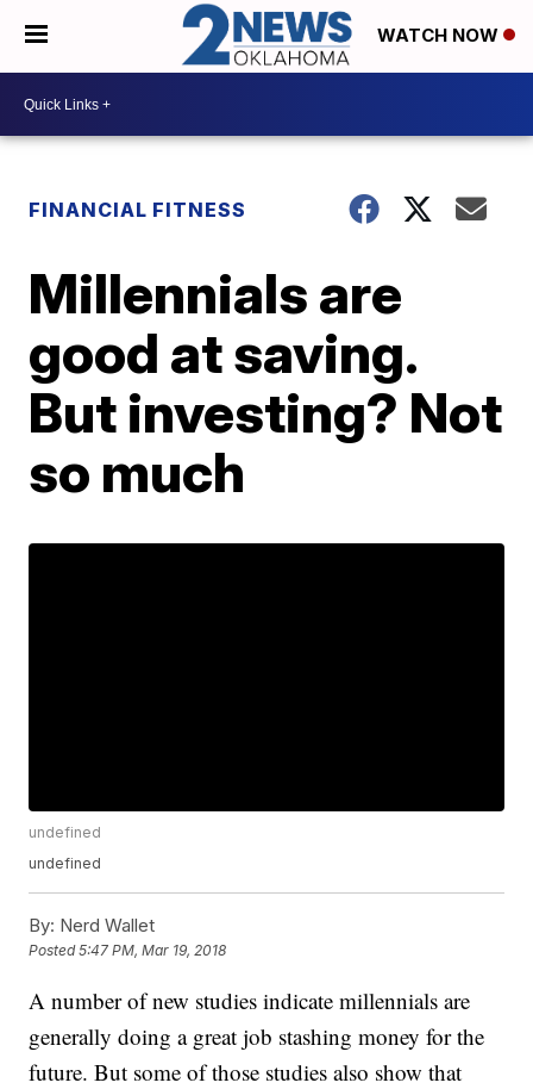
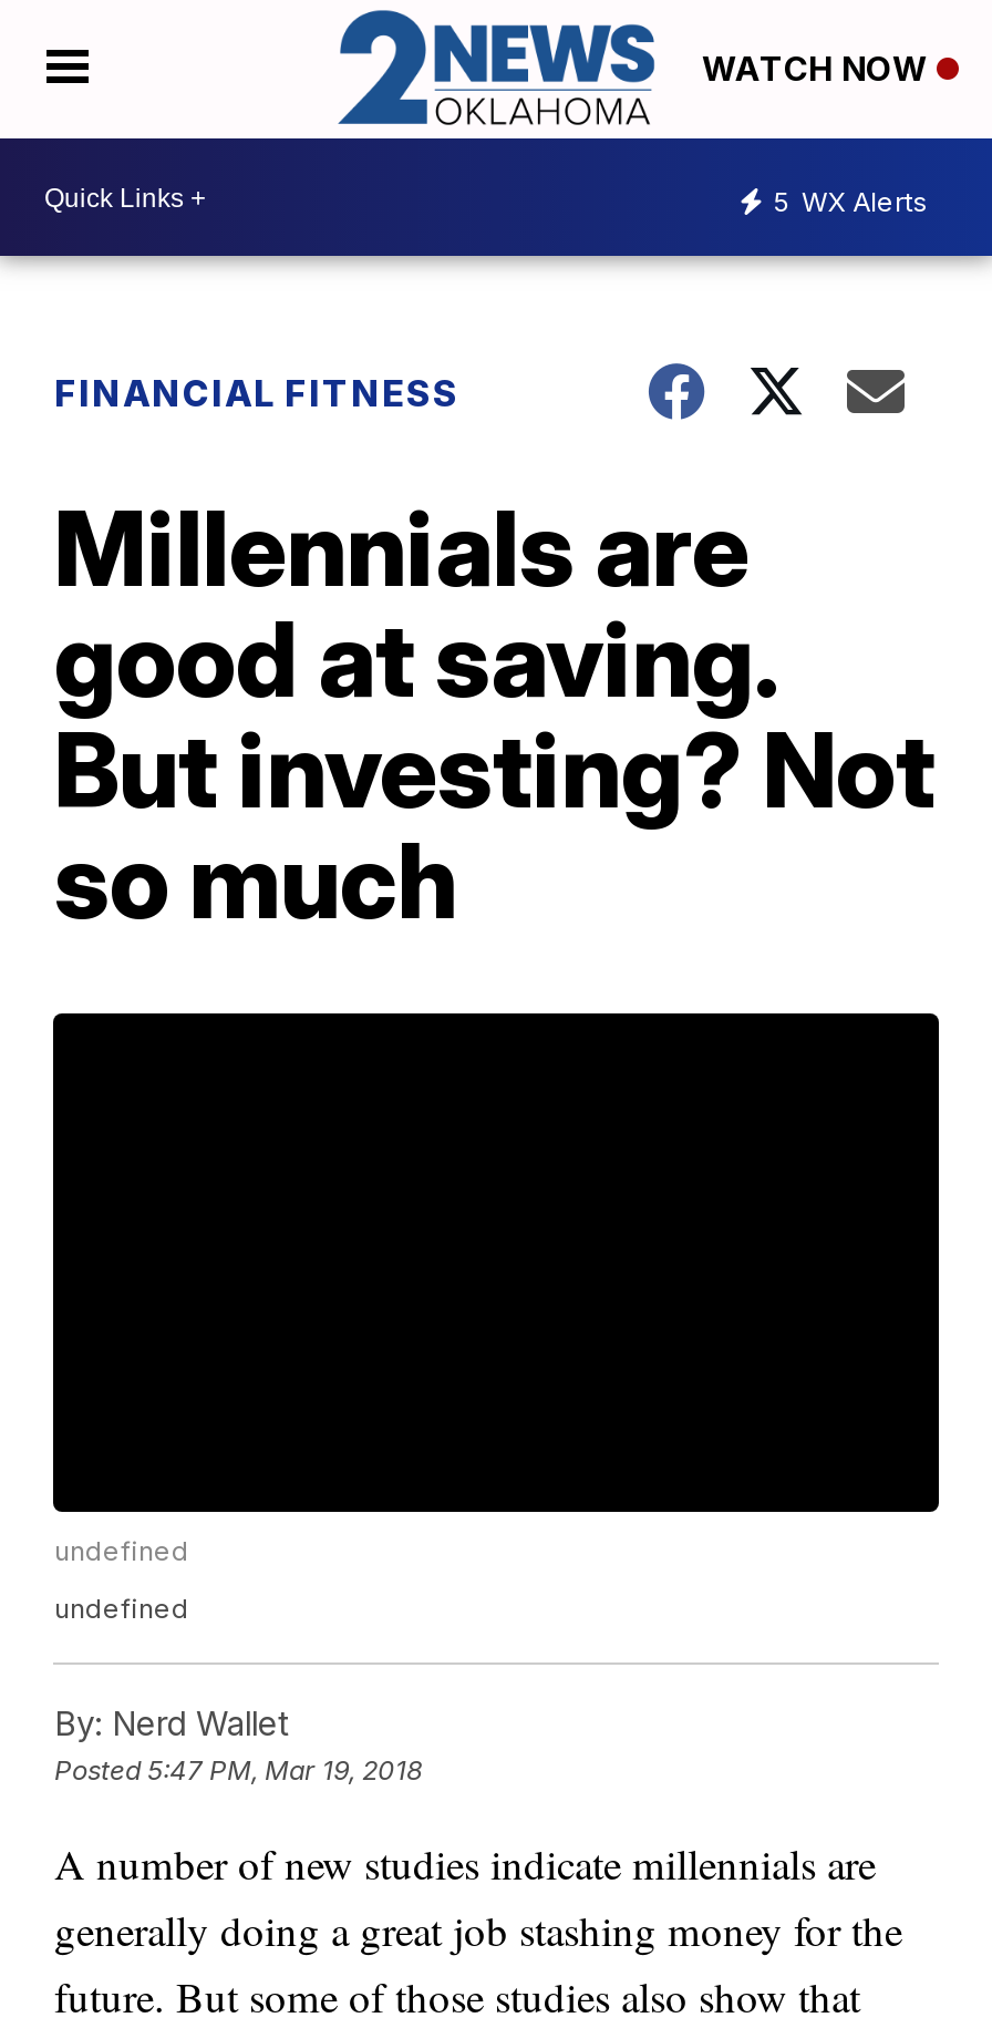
+ 5 WX Alerts
